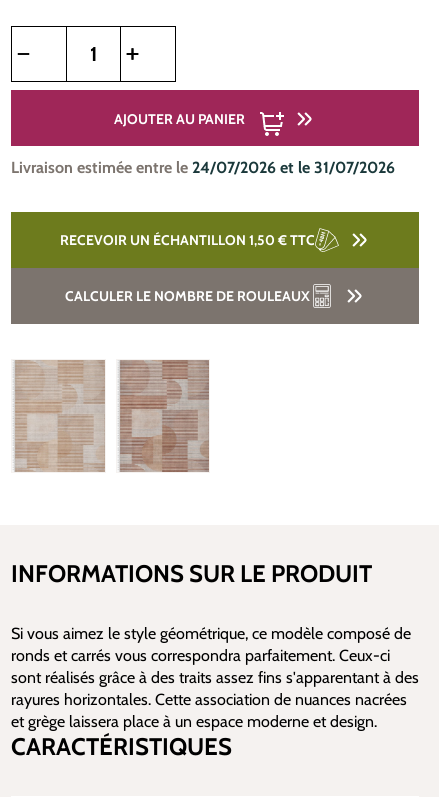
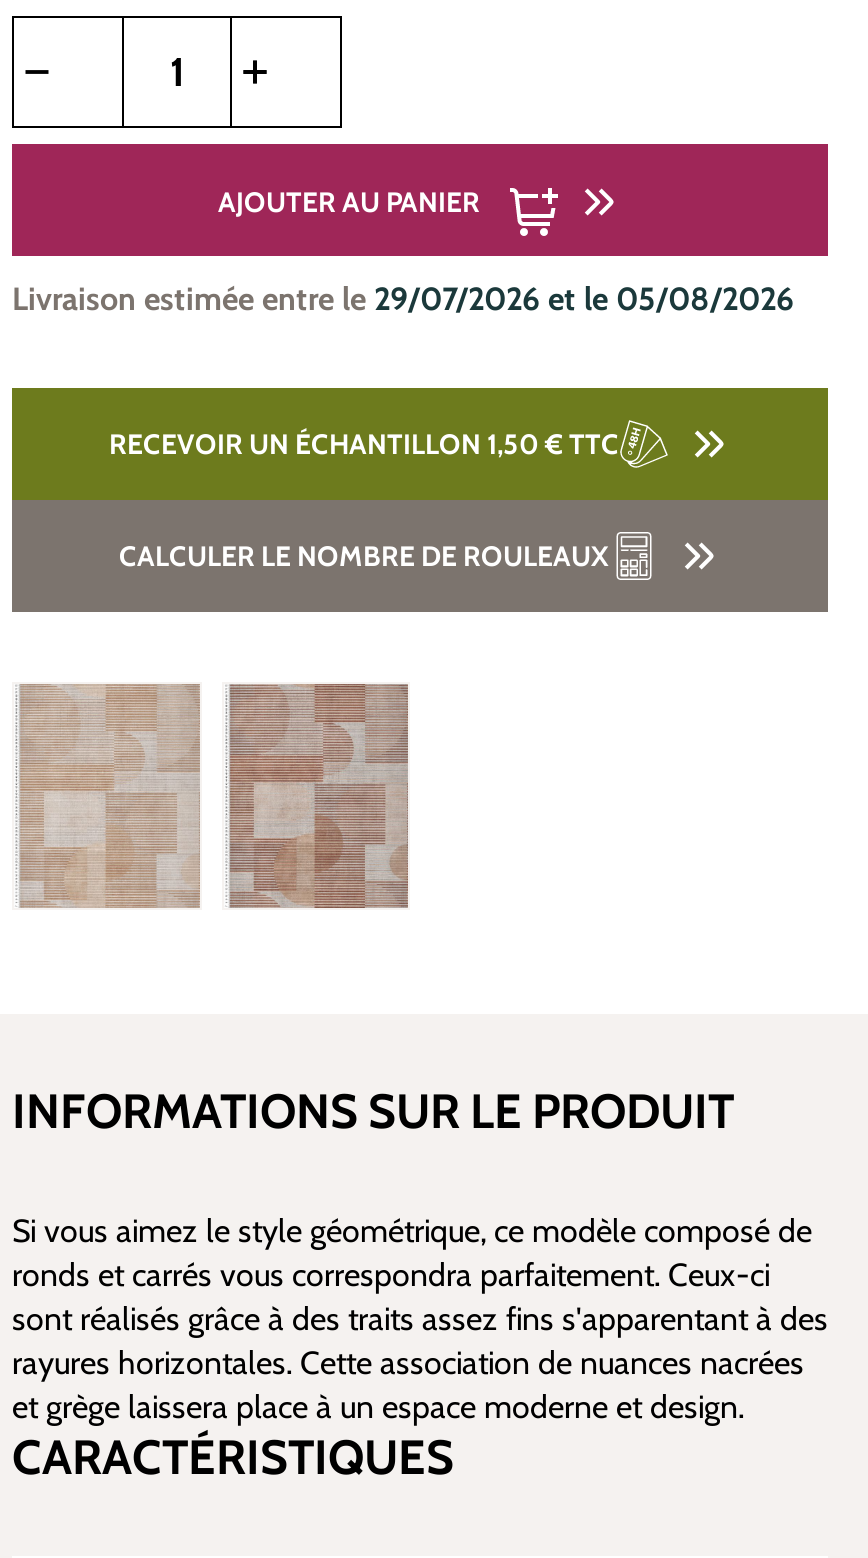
- Livraison estimée entre le 24/07/2026 et le 31/07/2026
+ Livraison estimée entre le 29/07/2026 et le 05/08/2026
